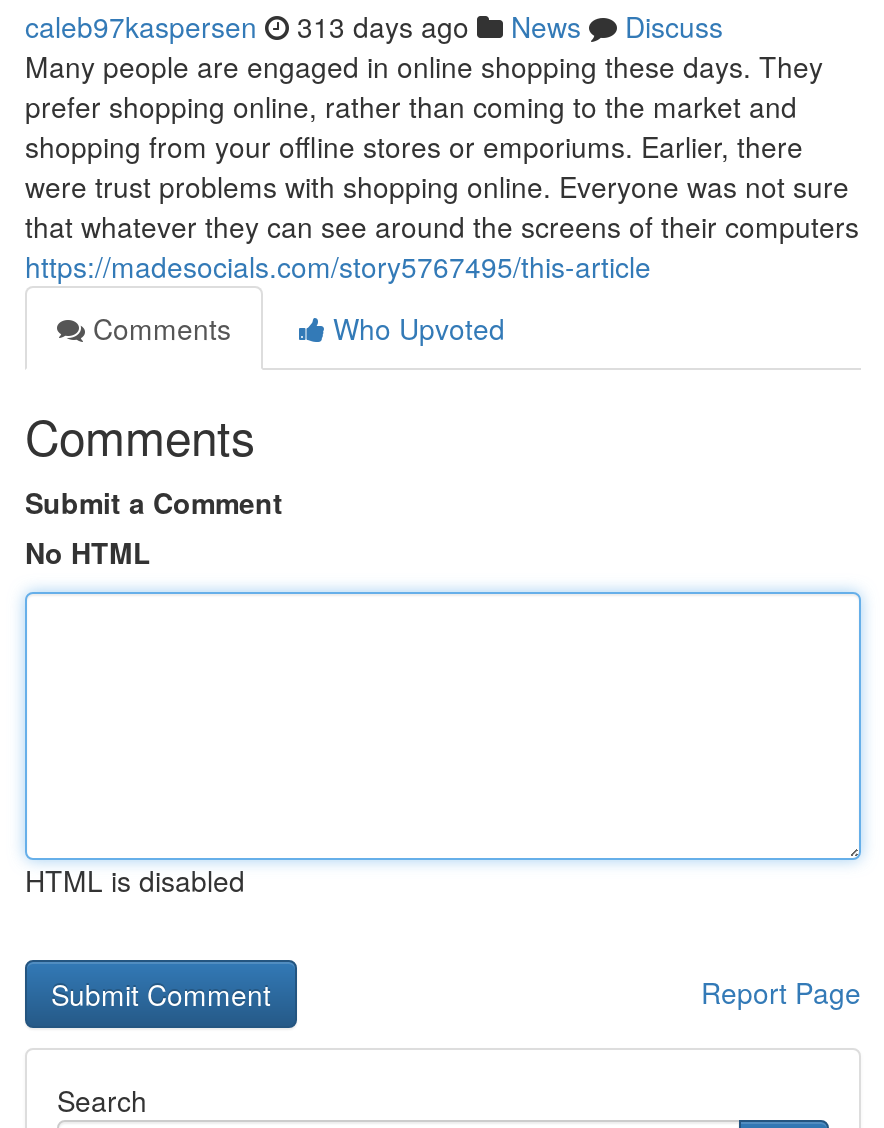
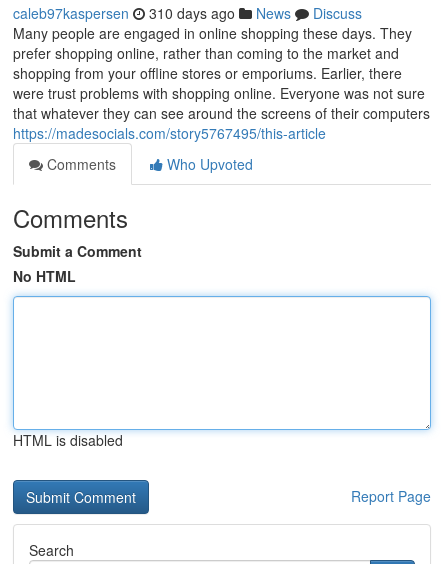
- caleb97kaspersen 313 days ago News Discuss
+ caleb97kaspersen 310 days ago News Discuss
